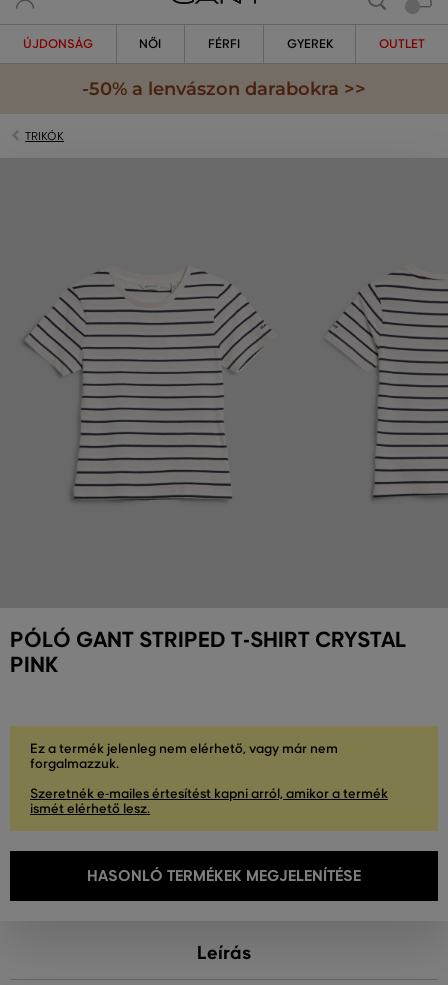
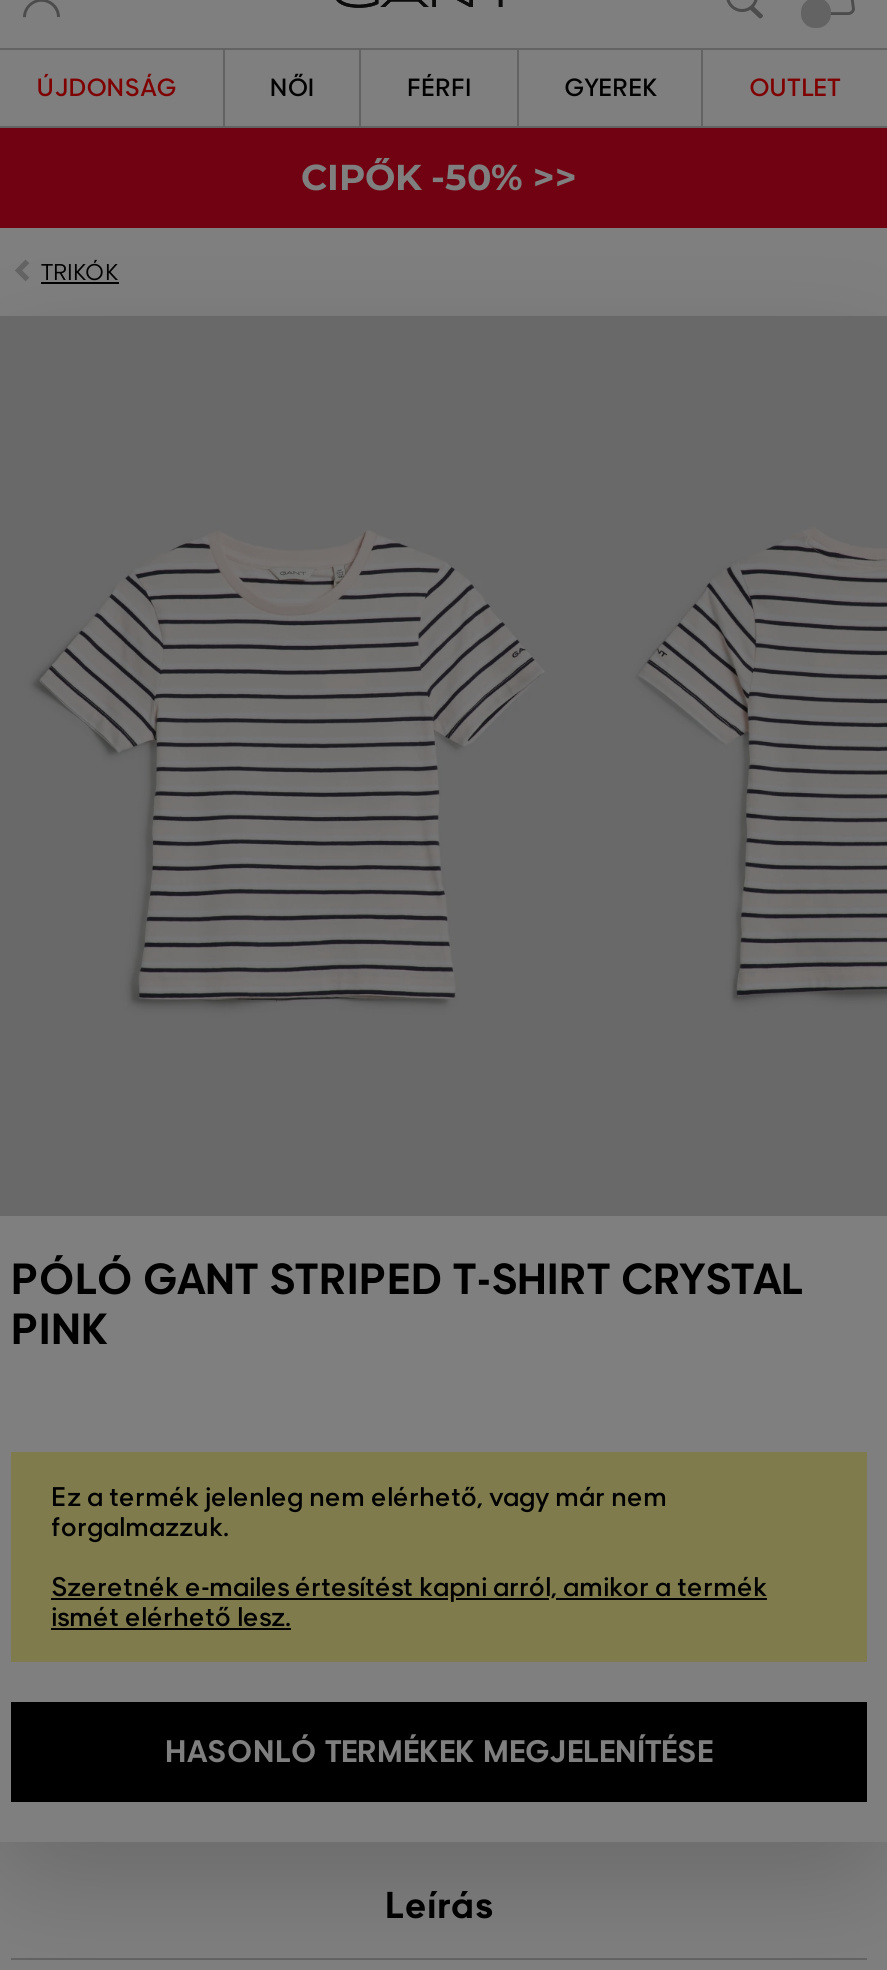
- -50% a lenvászon darabokra >>
+ CIPŐK -50% >>
